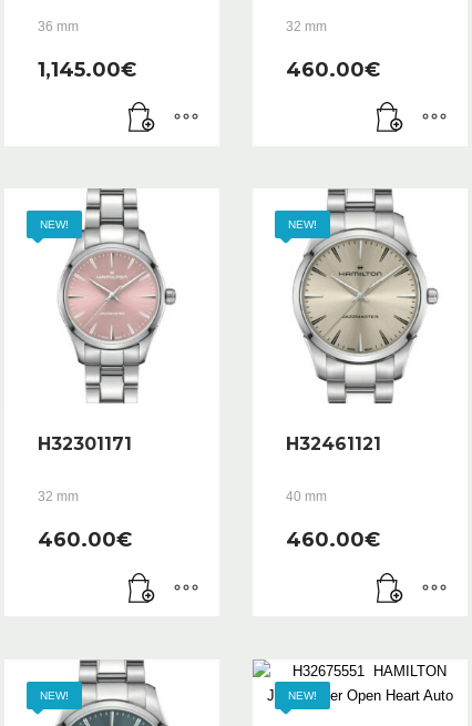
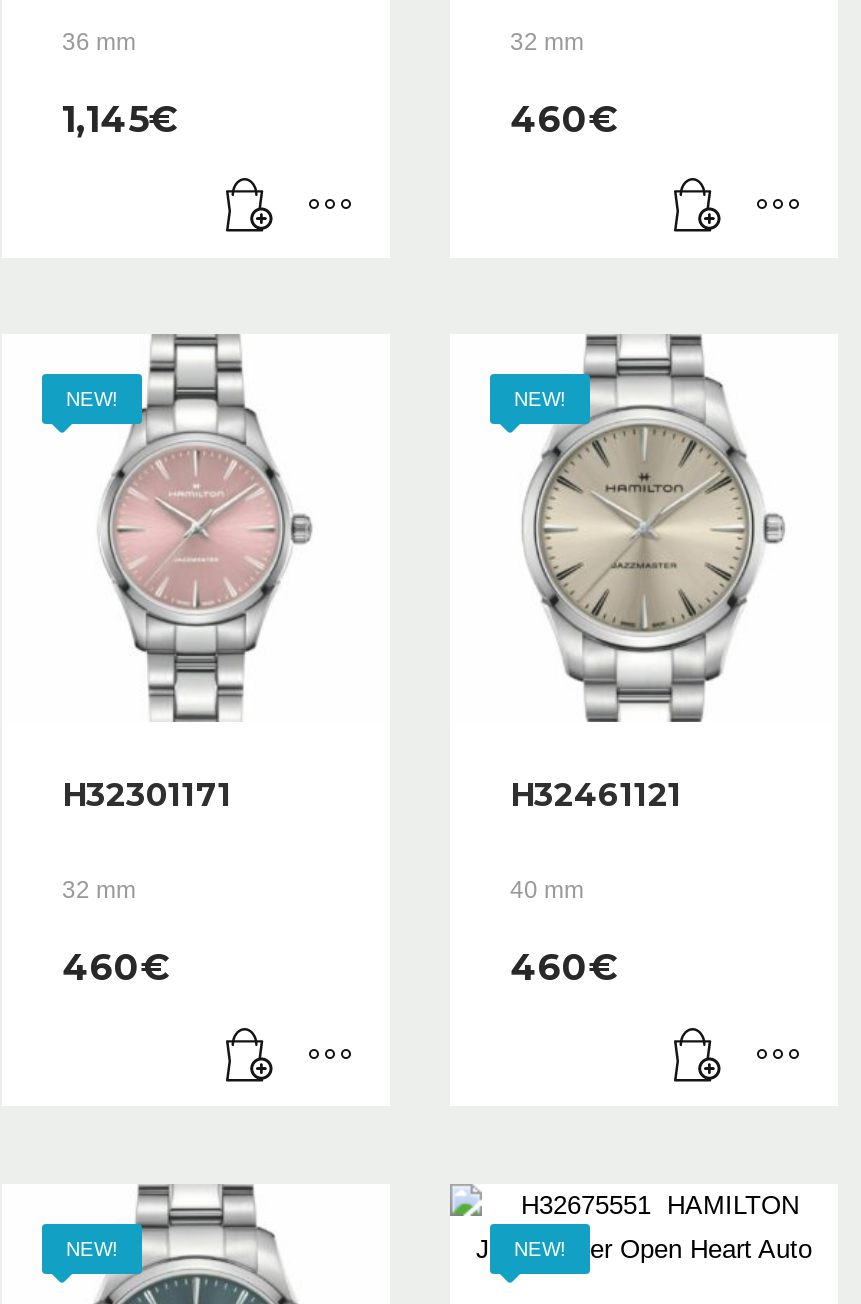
- 1,145.00€
+ 1,145€

- 460.00€
+ 460€

- 460.00€
+ 460€

- 460.00€
+ 460€
